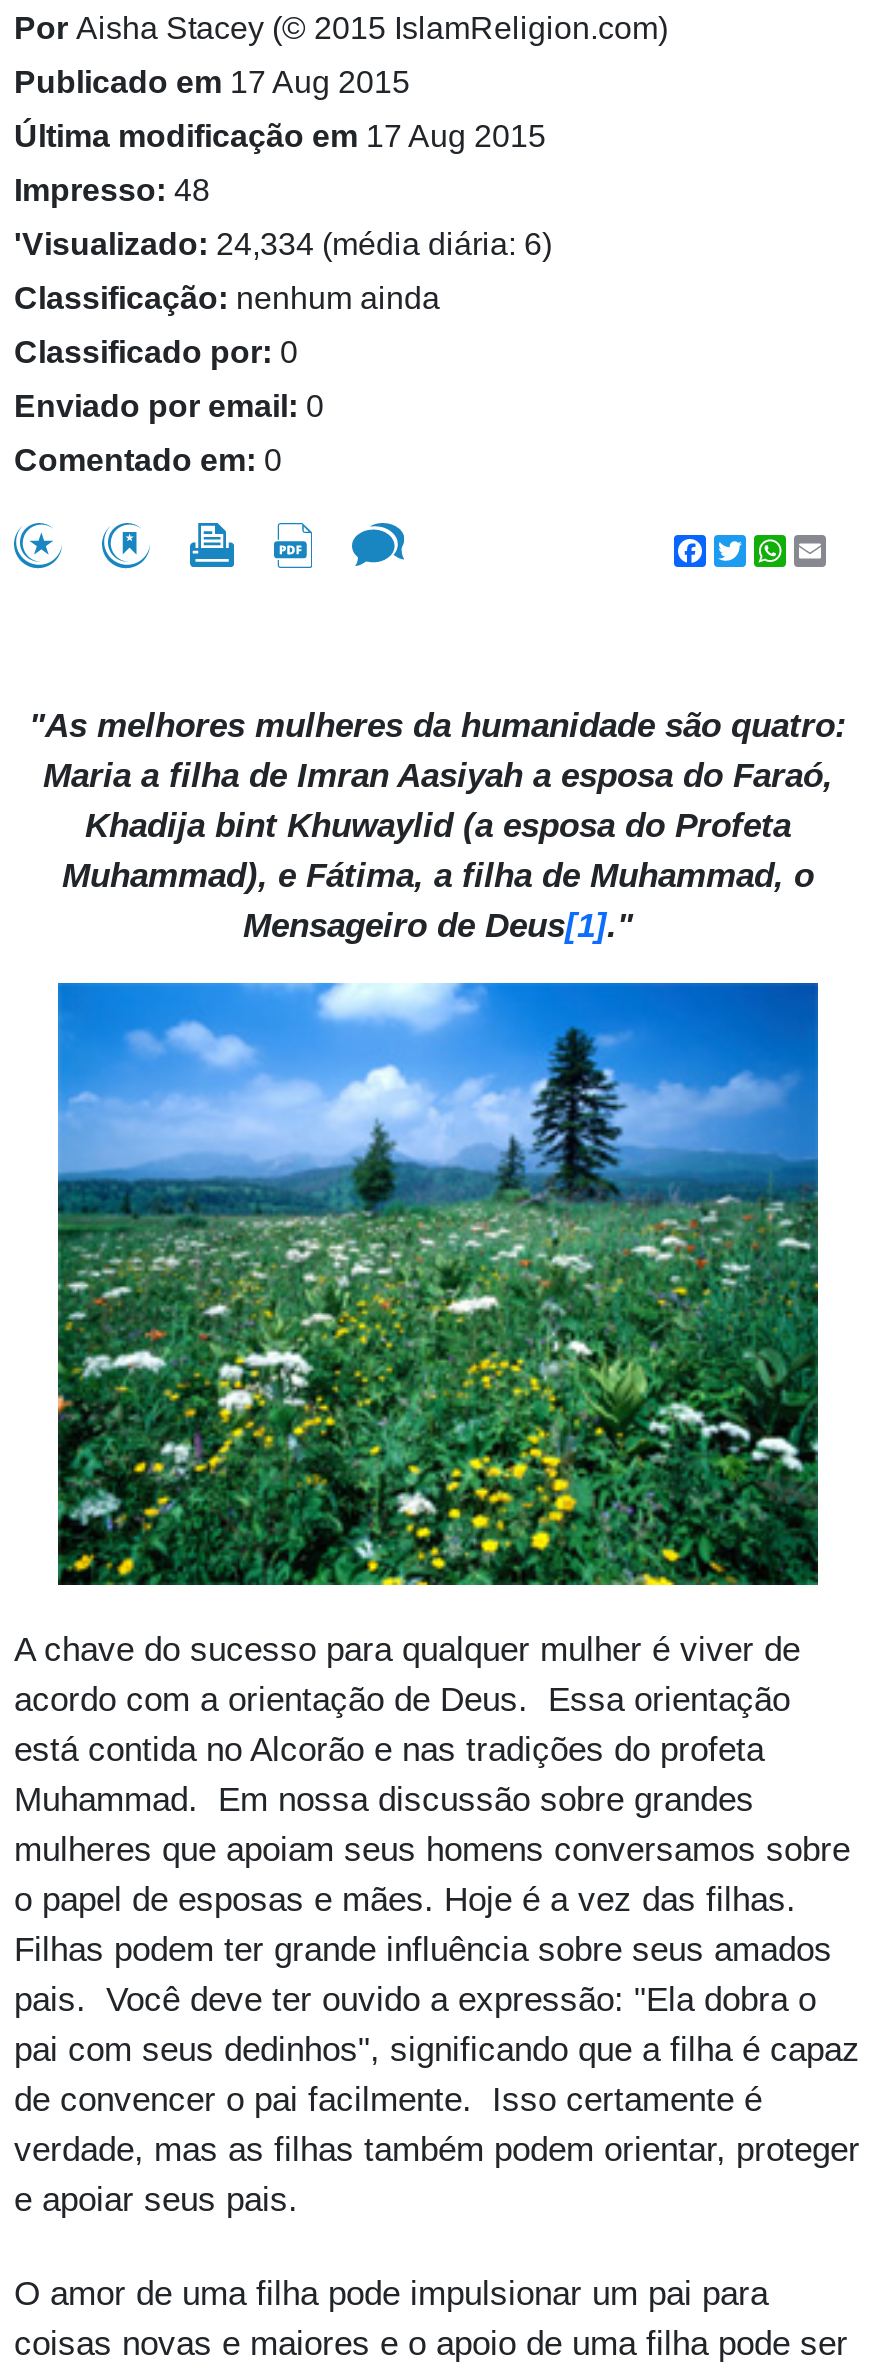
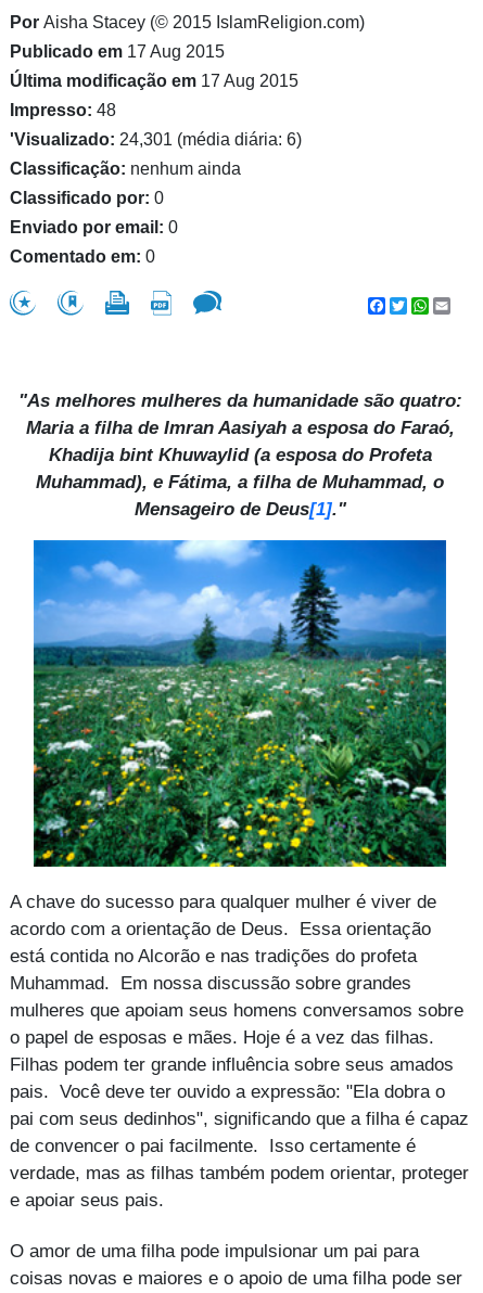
- 'Visualizado: 24,334 (média diária: 6)
+ 'Visualizado: 24,301 (média diária: 6)
